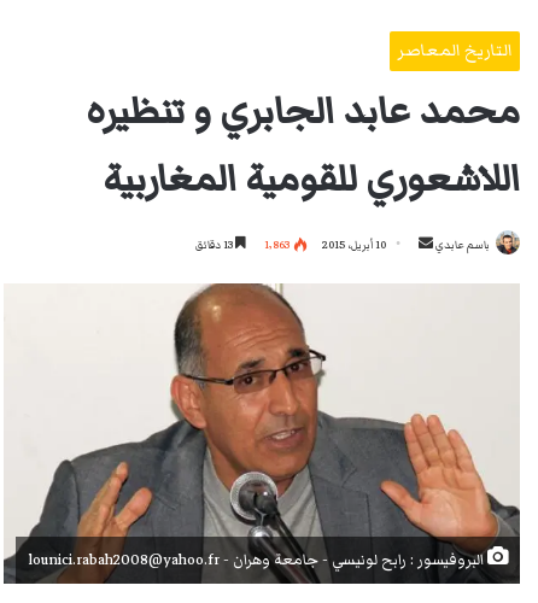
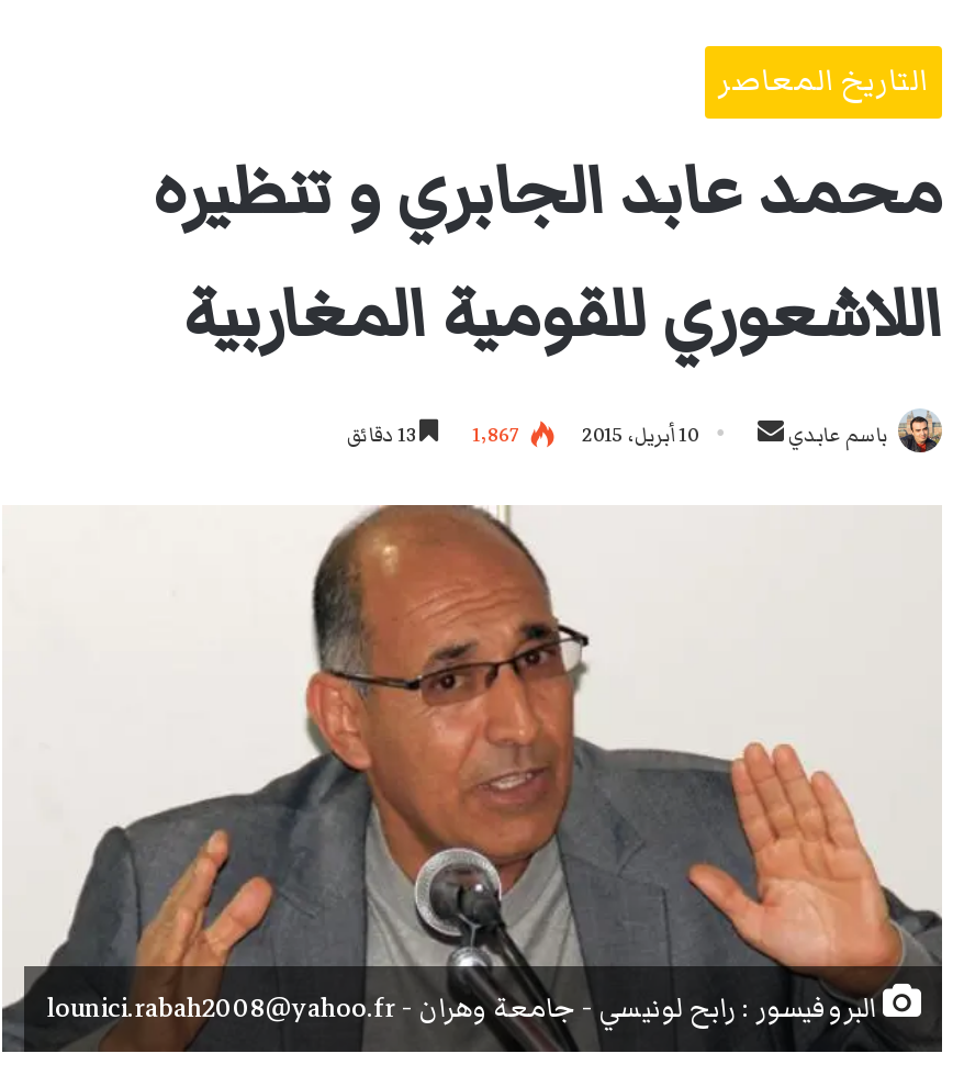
- 1٬863
+ 1٬867
